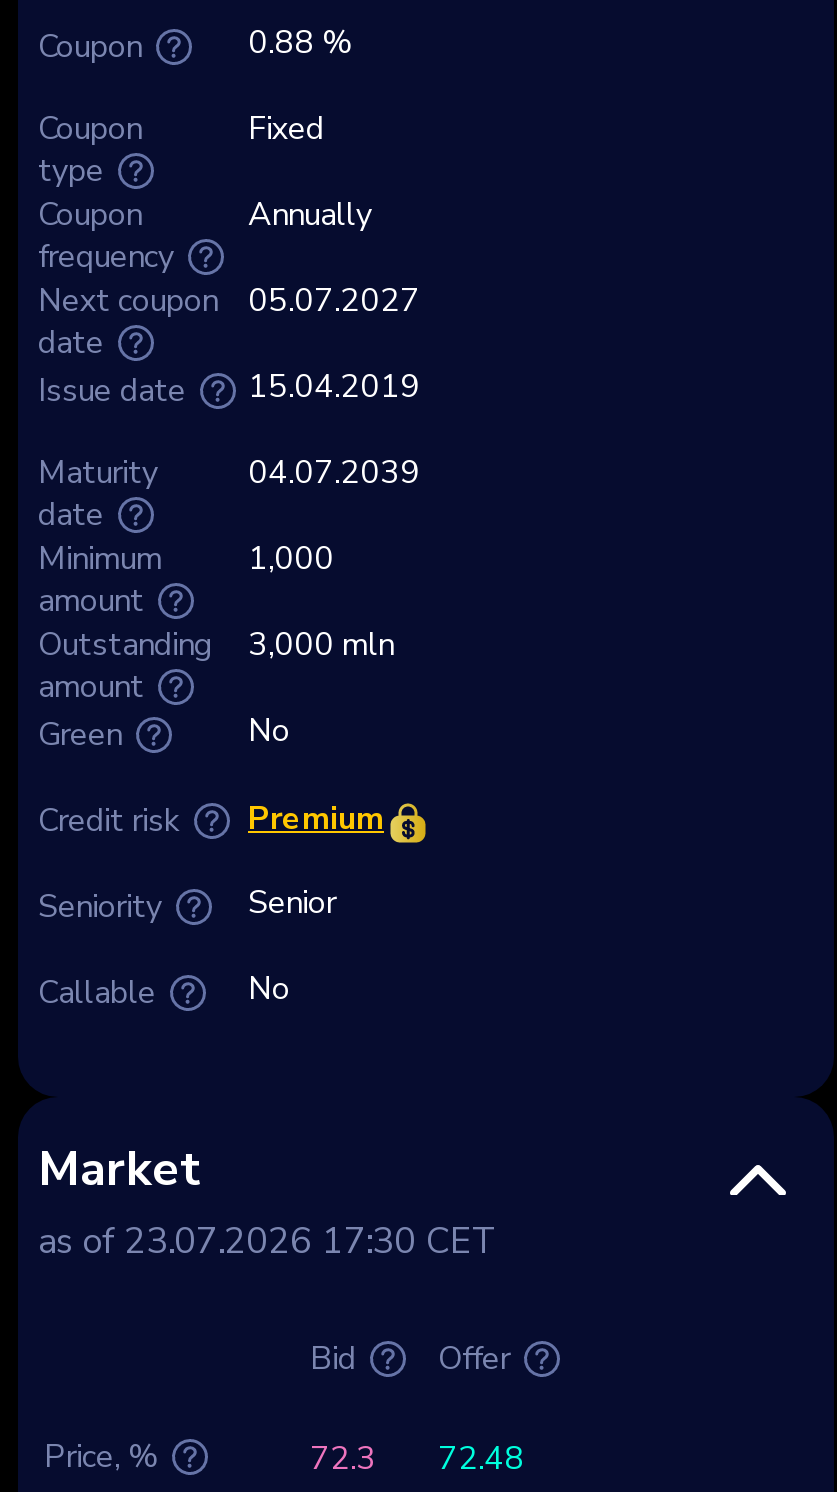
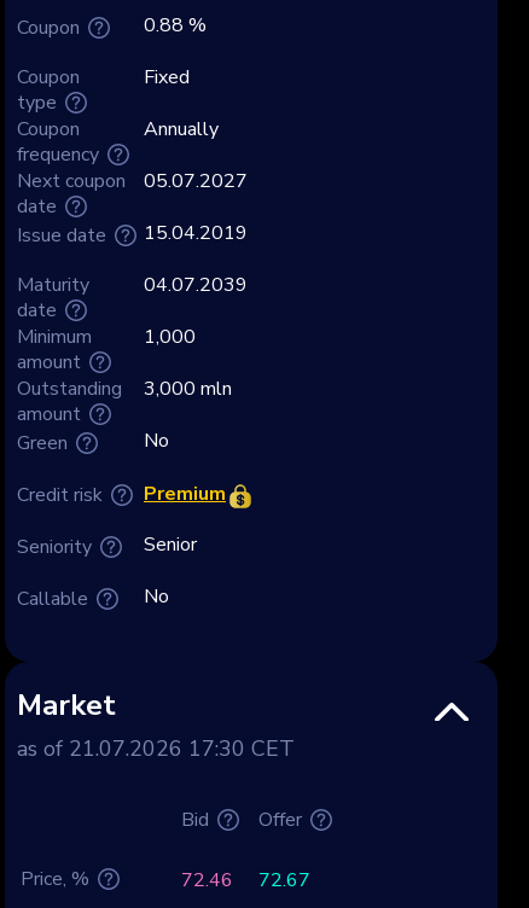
- as of 23.07.2026 17:30 CET
+ as of 21.07.2026 17:30 CET

- 72.3
+ 72.46

- 72.48
+ 72.67
